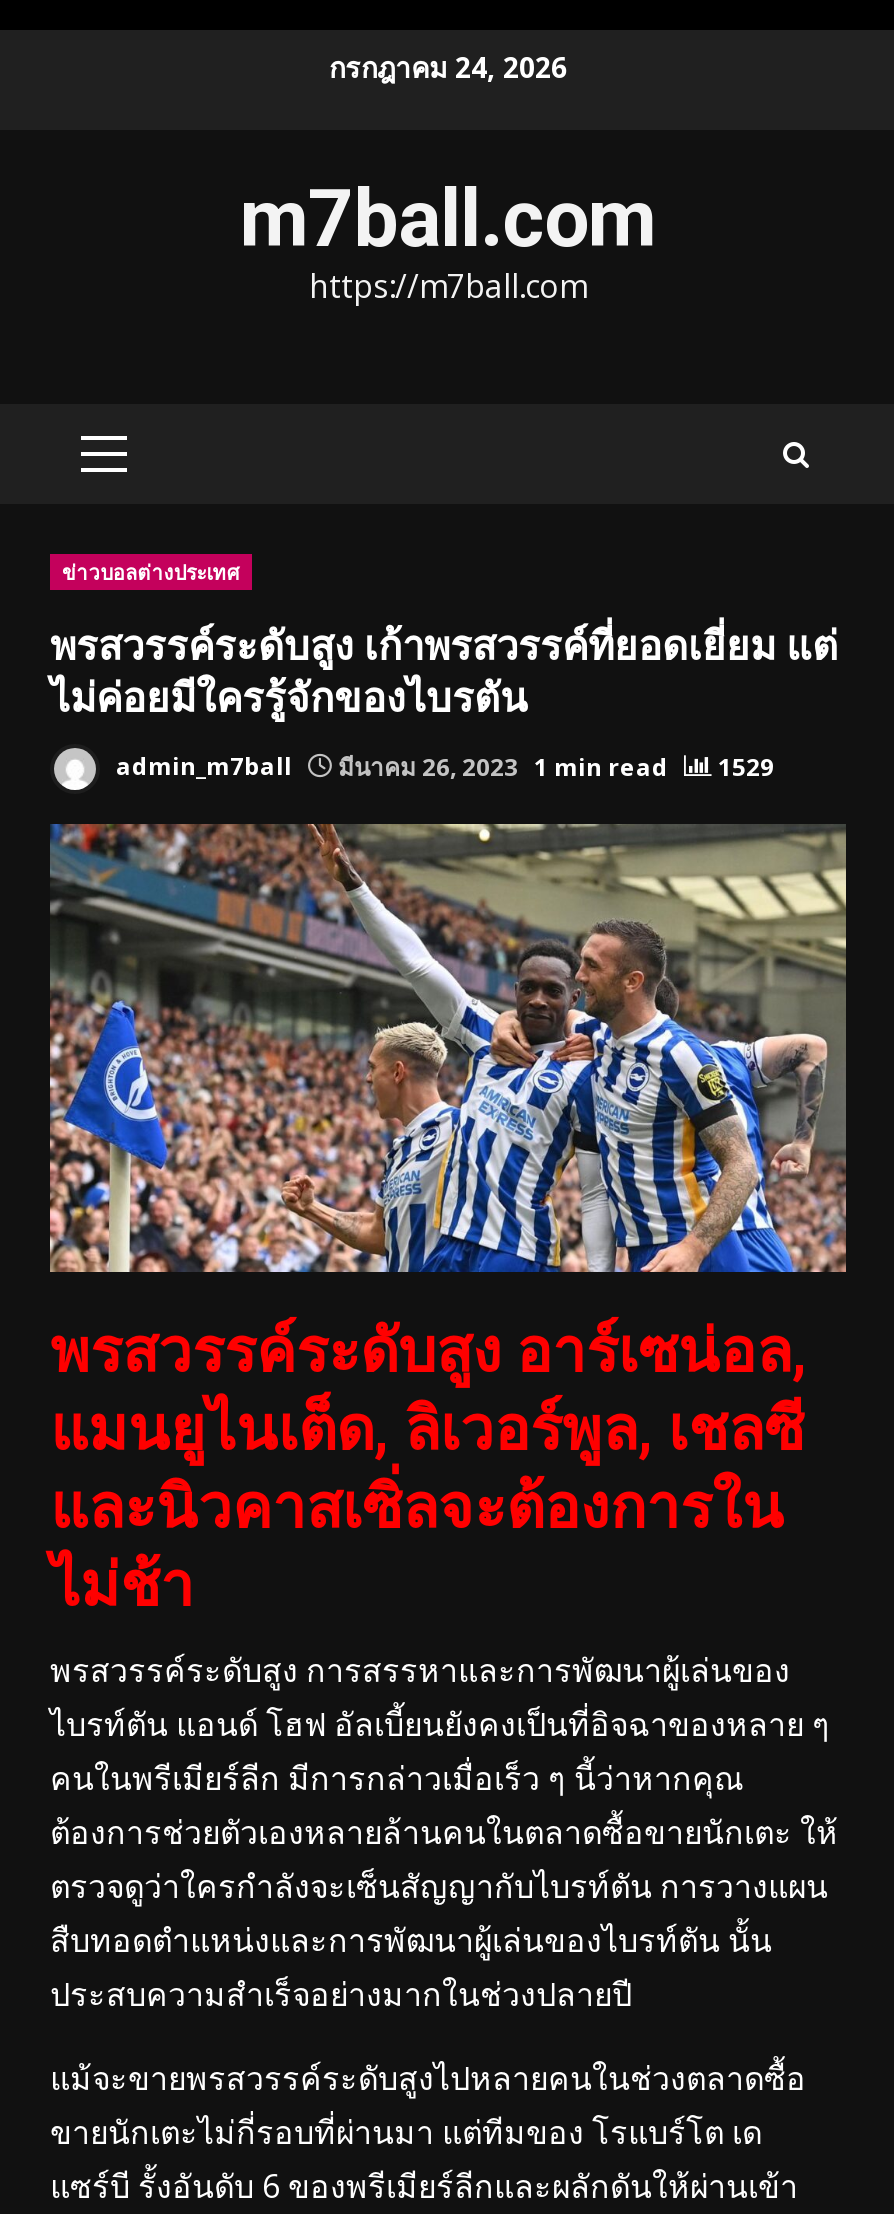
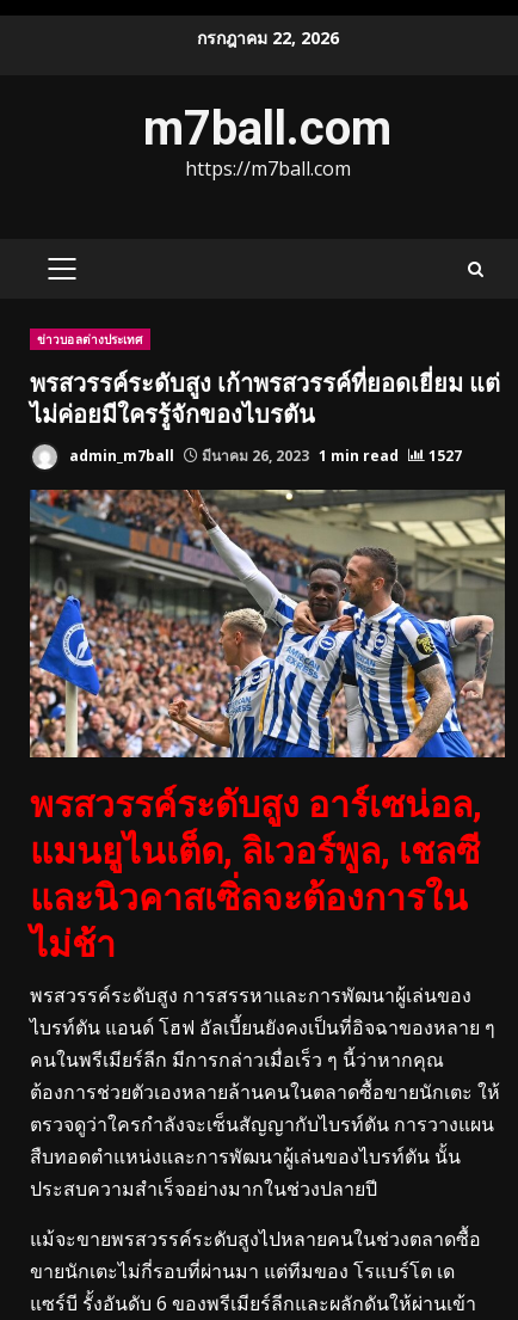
- กรกฎาคม 24, 2026
+ กรกฎาคม 22, 2026

- admin_m7ball มีนาคม 26, 2023 1 min read 1529
+ admin_m7ball มีนาคม 26, 2023 1 min read 1527
